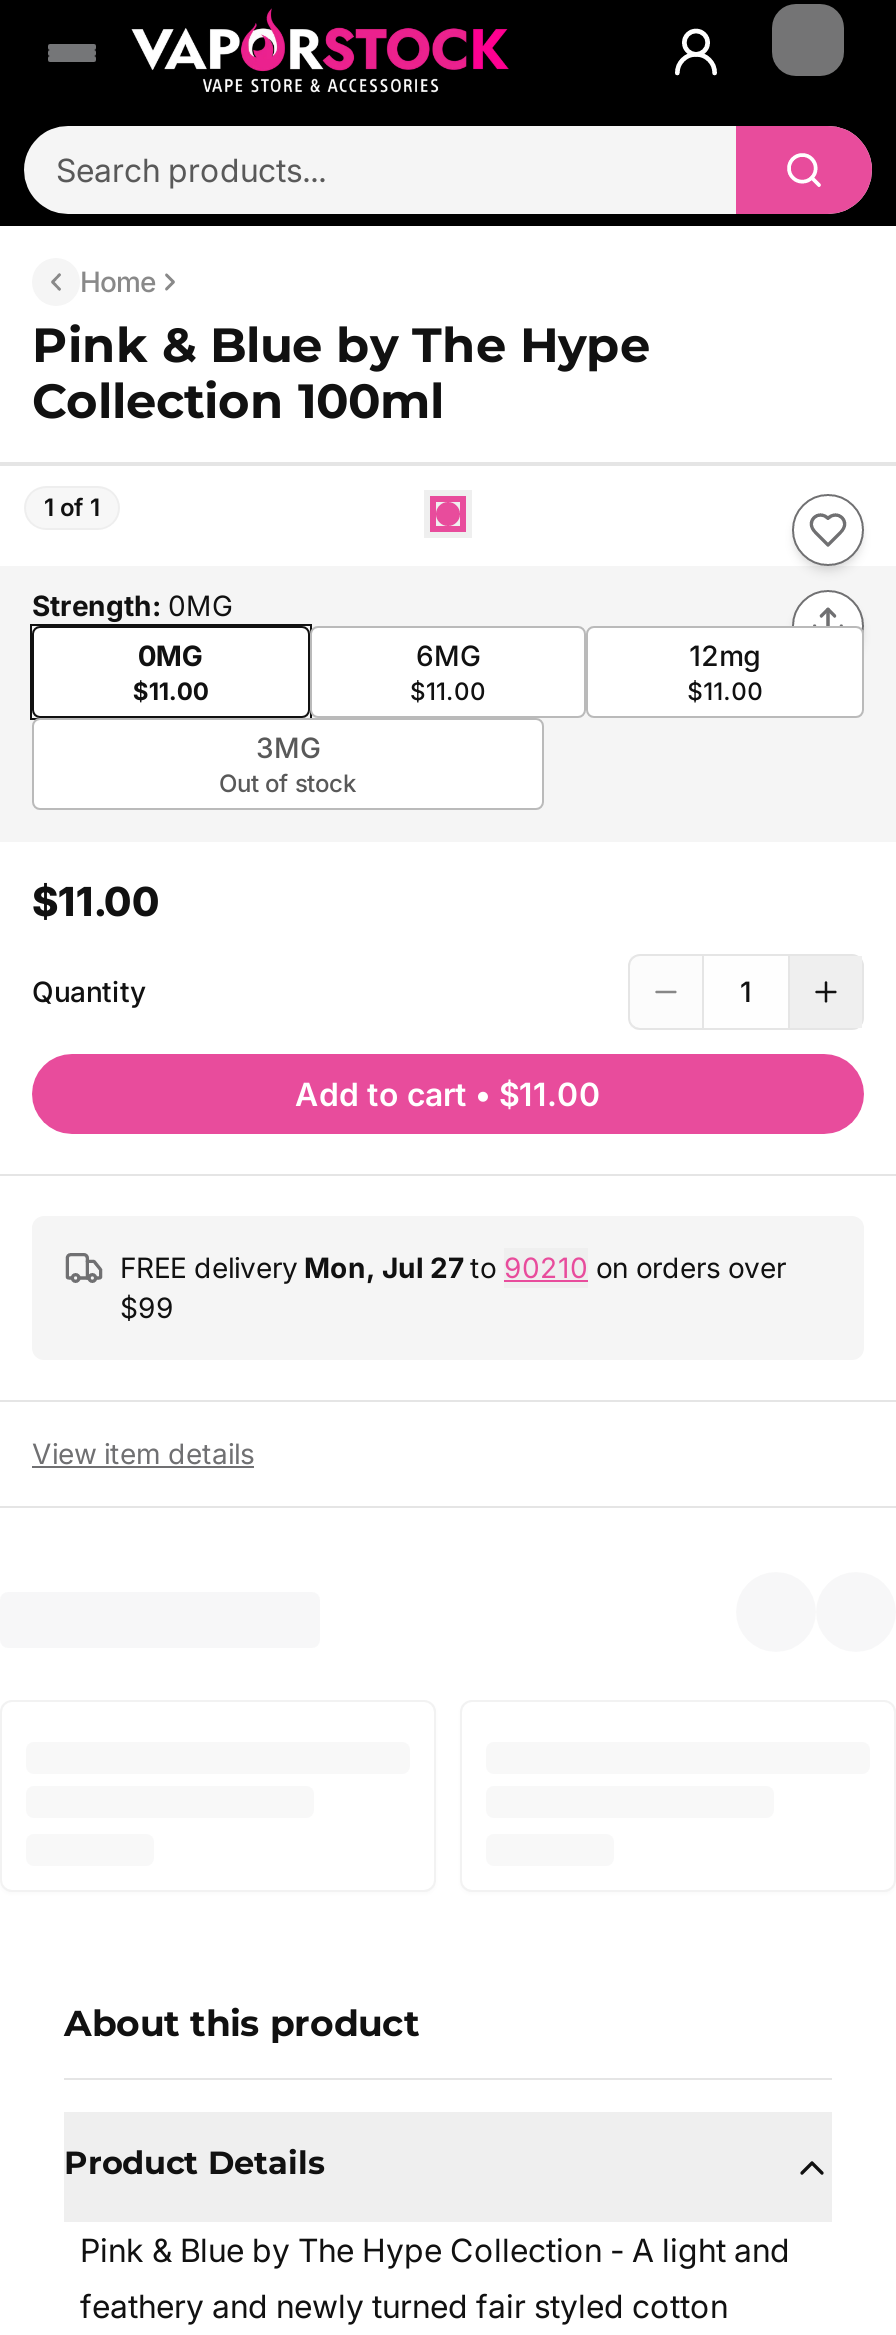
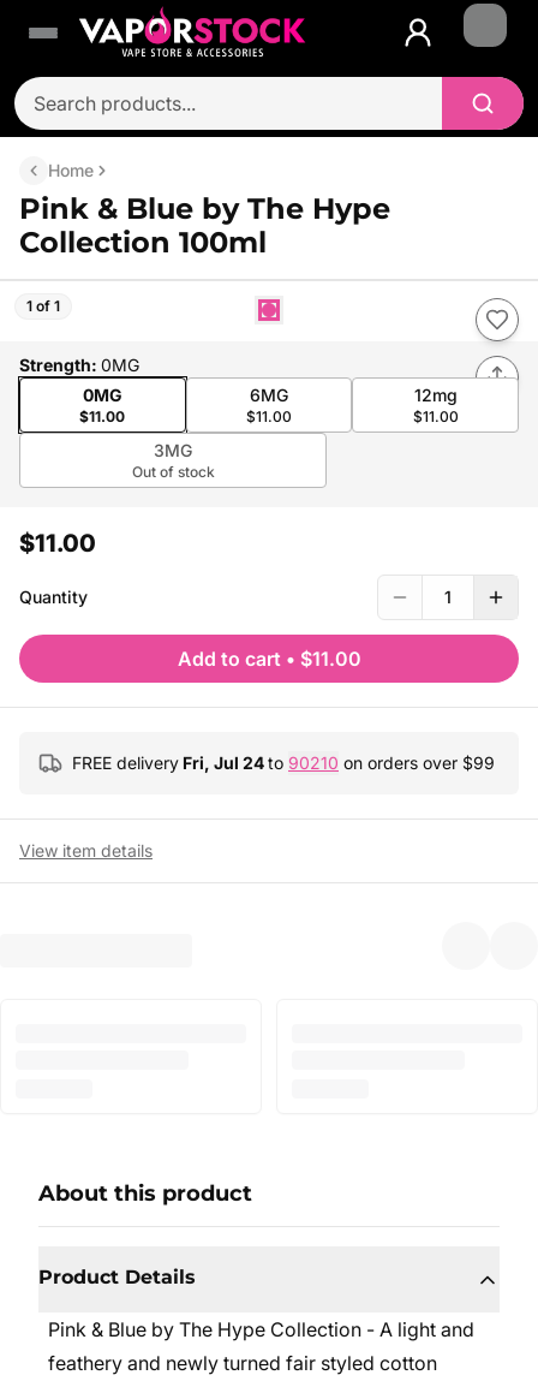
- FREE delivery Mon, Jul 27 to 90210 on orders over
- $99
+ FREE delivery Fri, Jul 24 to 90210 on orders over $99
